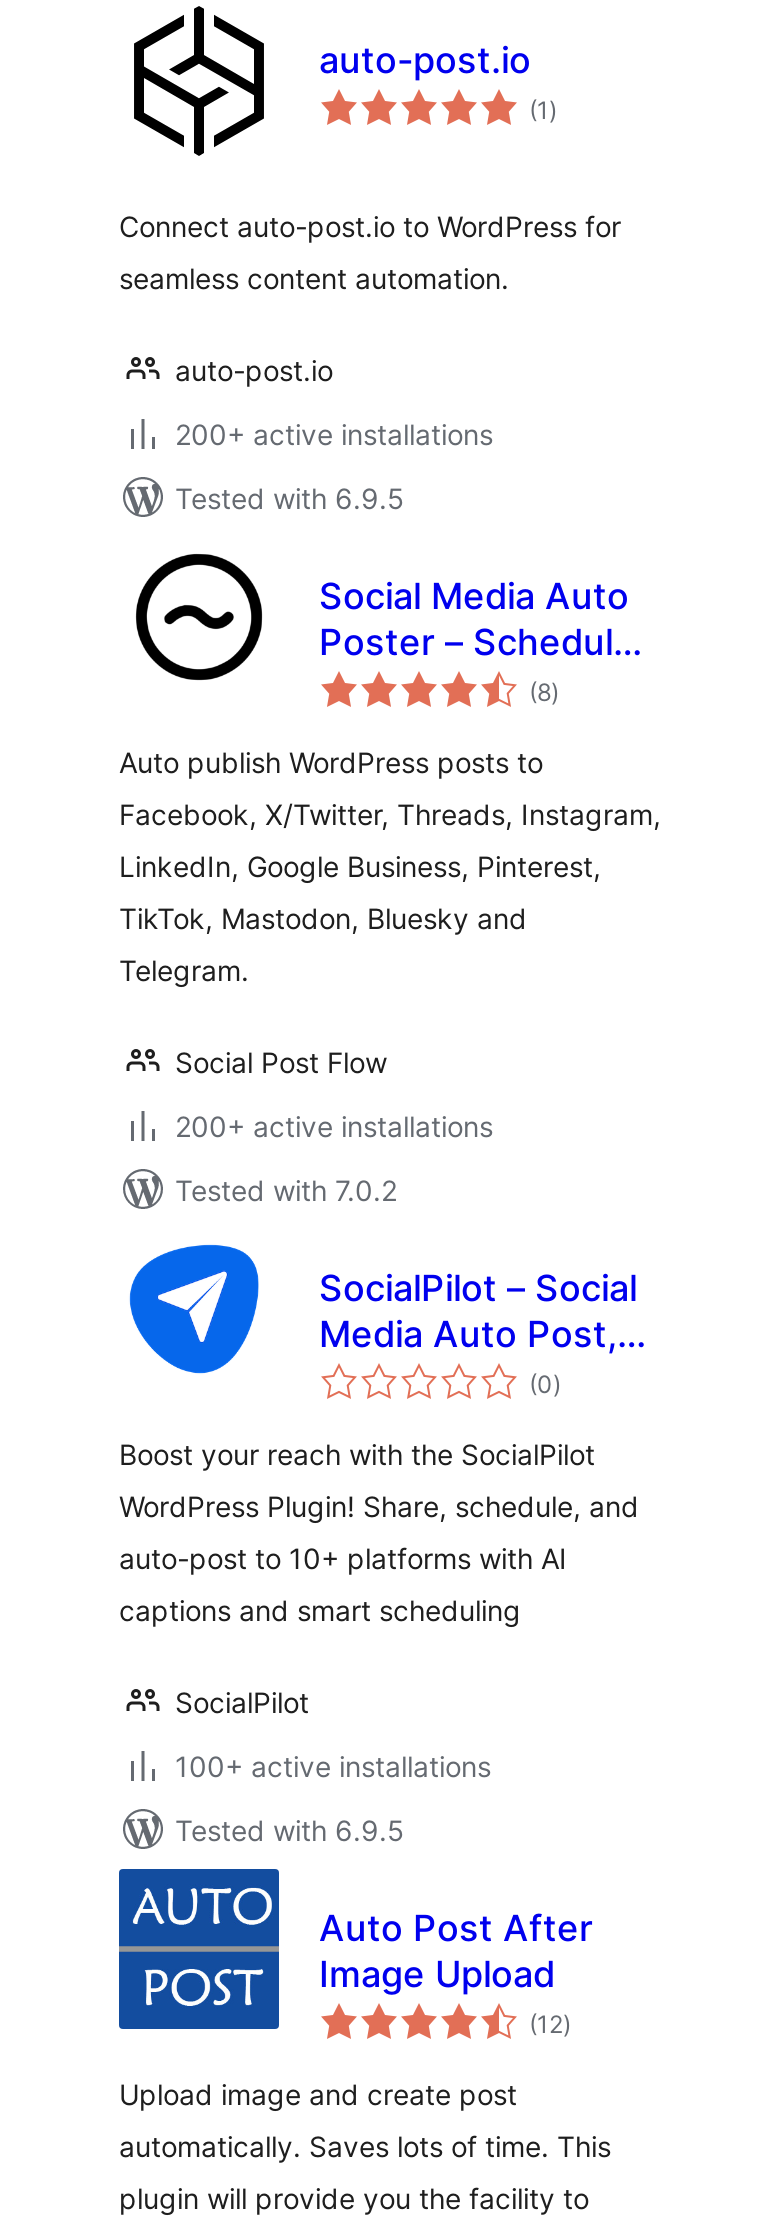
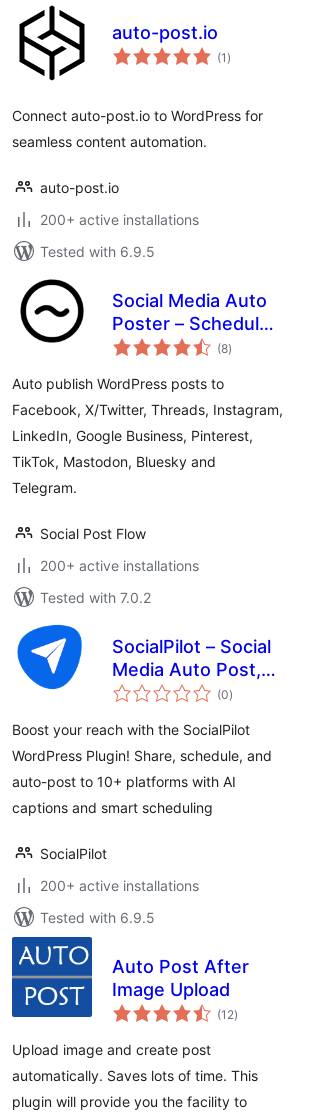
- 100+ active installations
+ 200+ active installations
